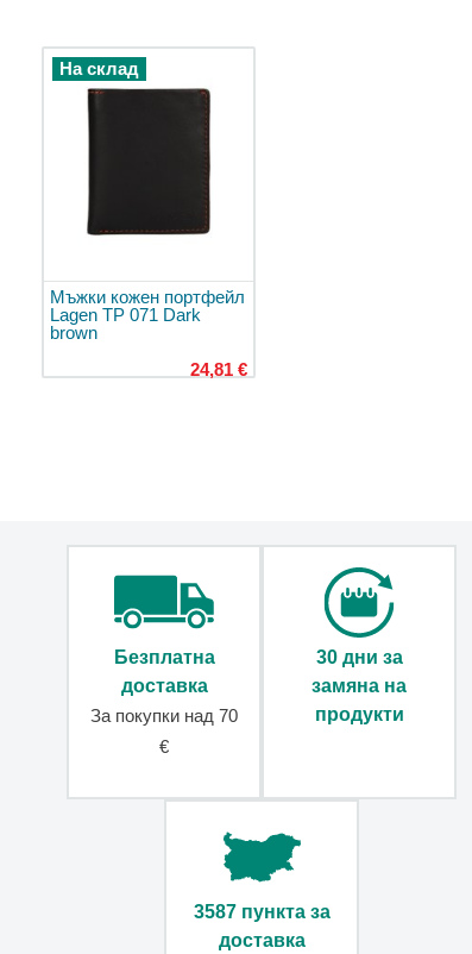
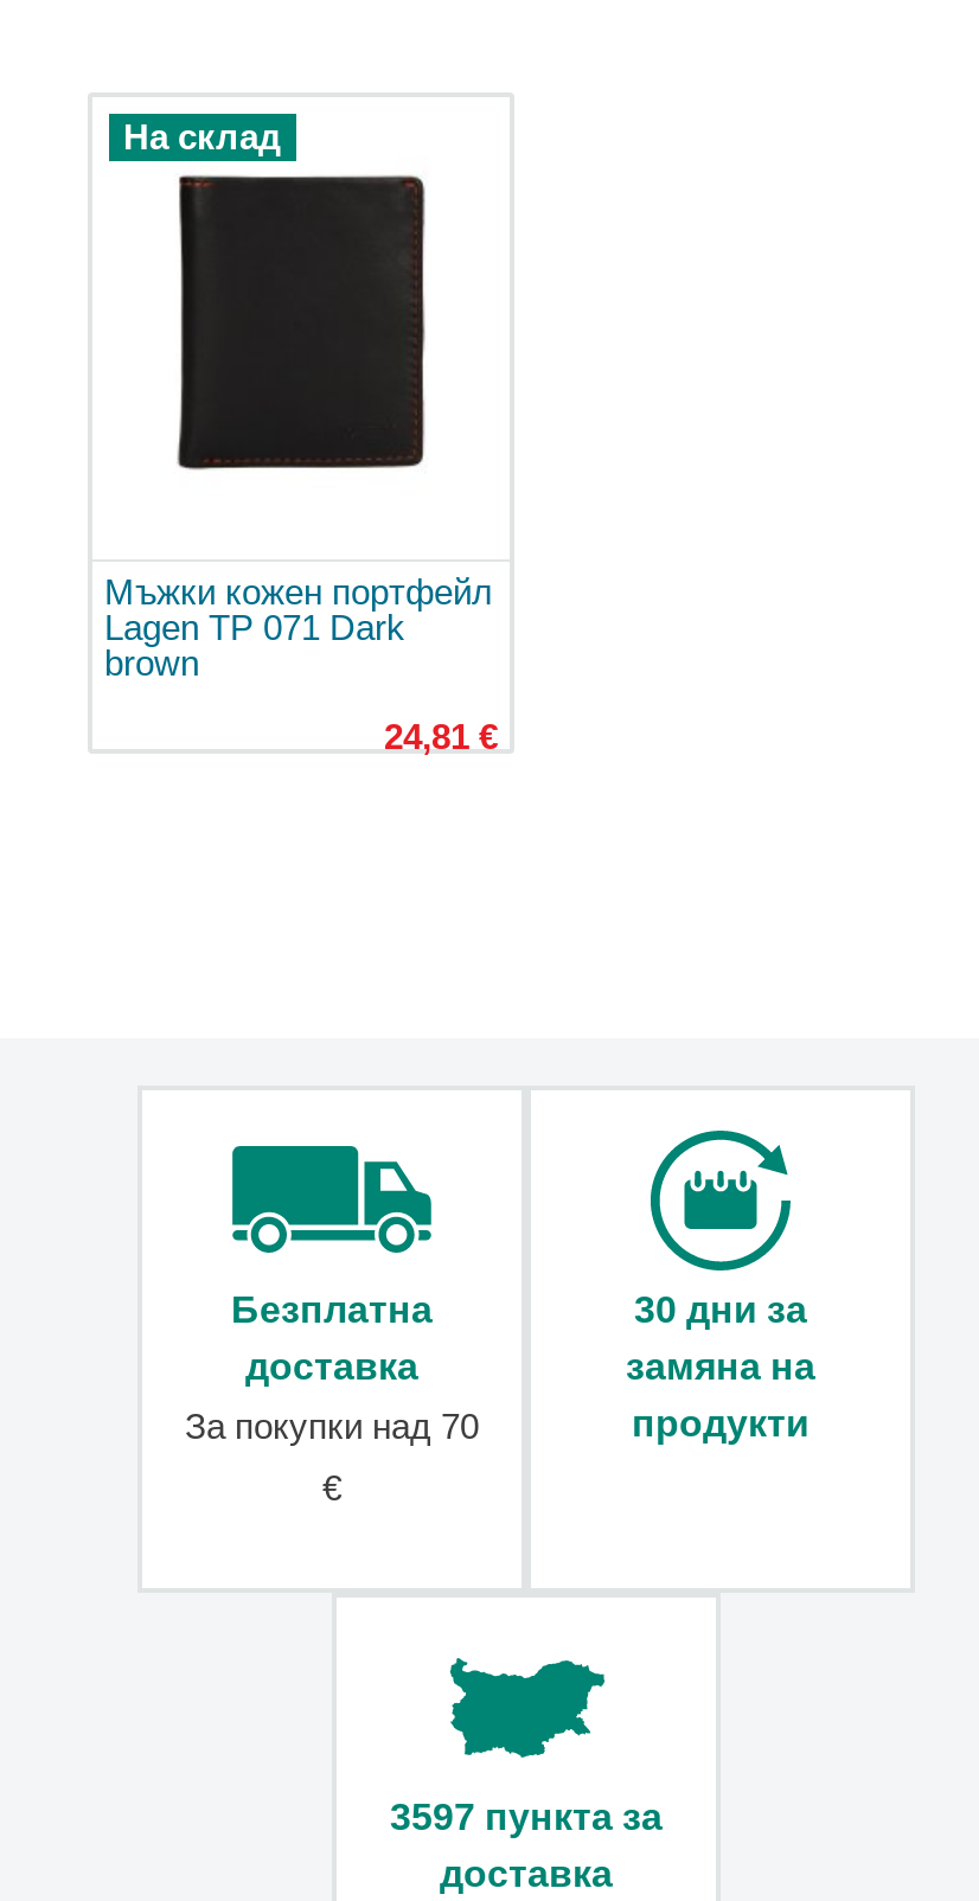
- 3587 пункта за
+ 3597 пункта за
